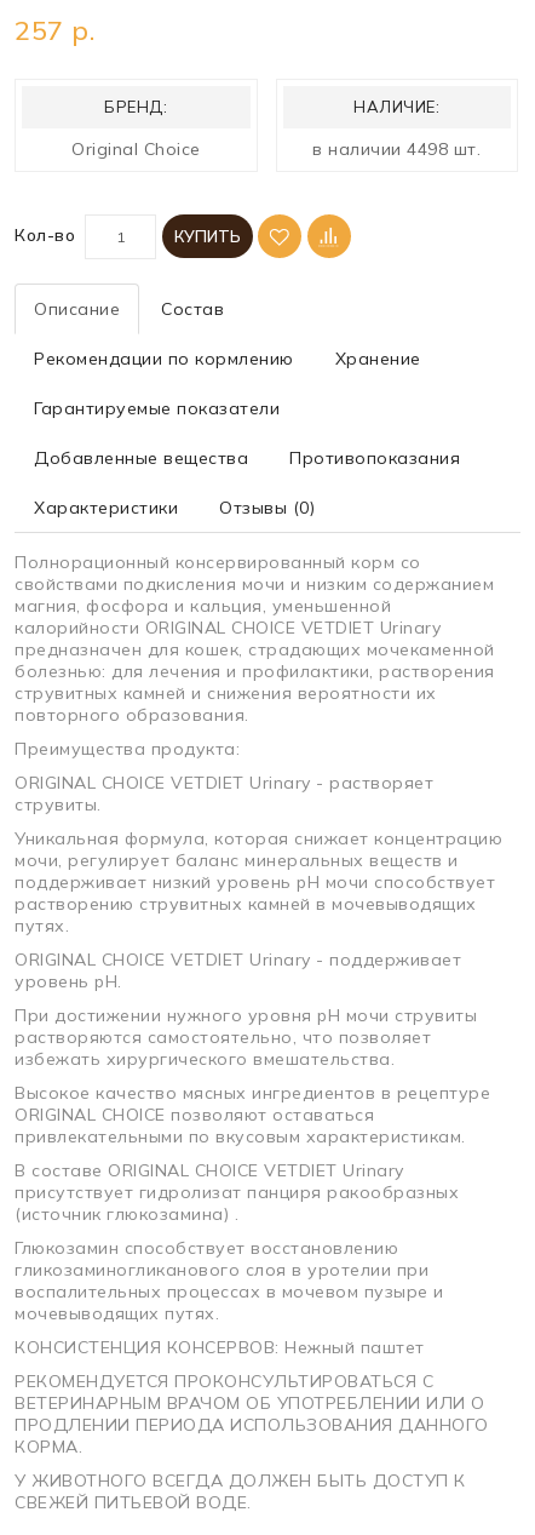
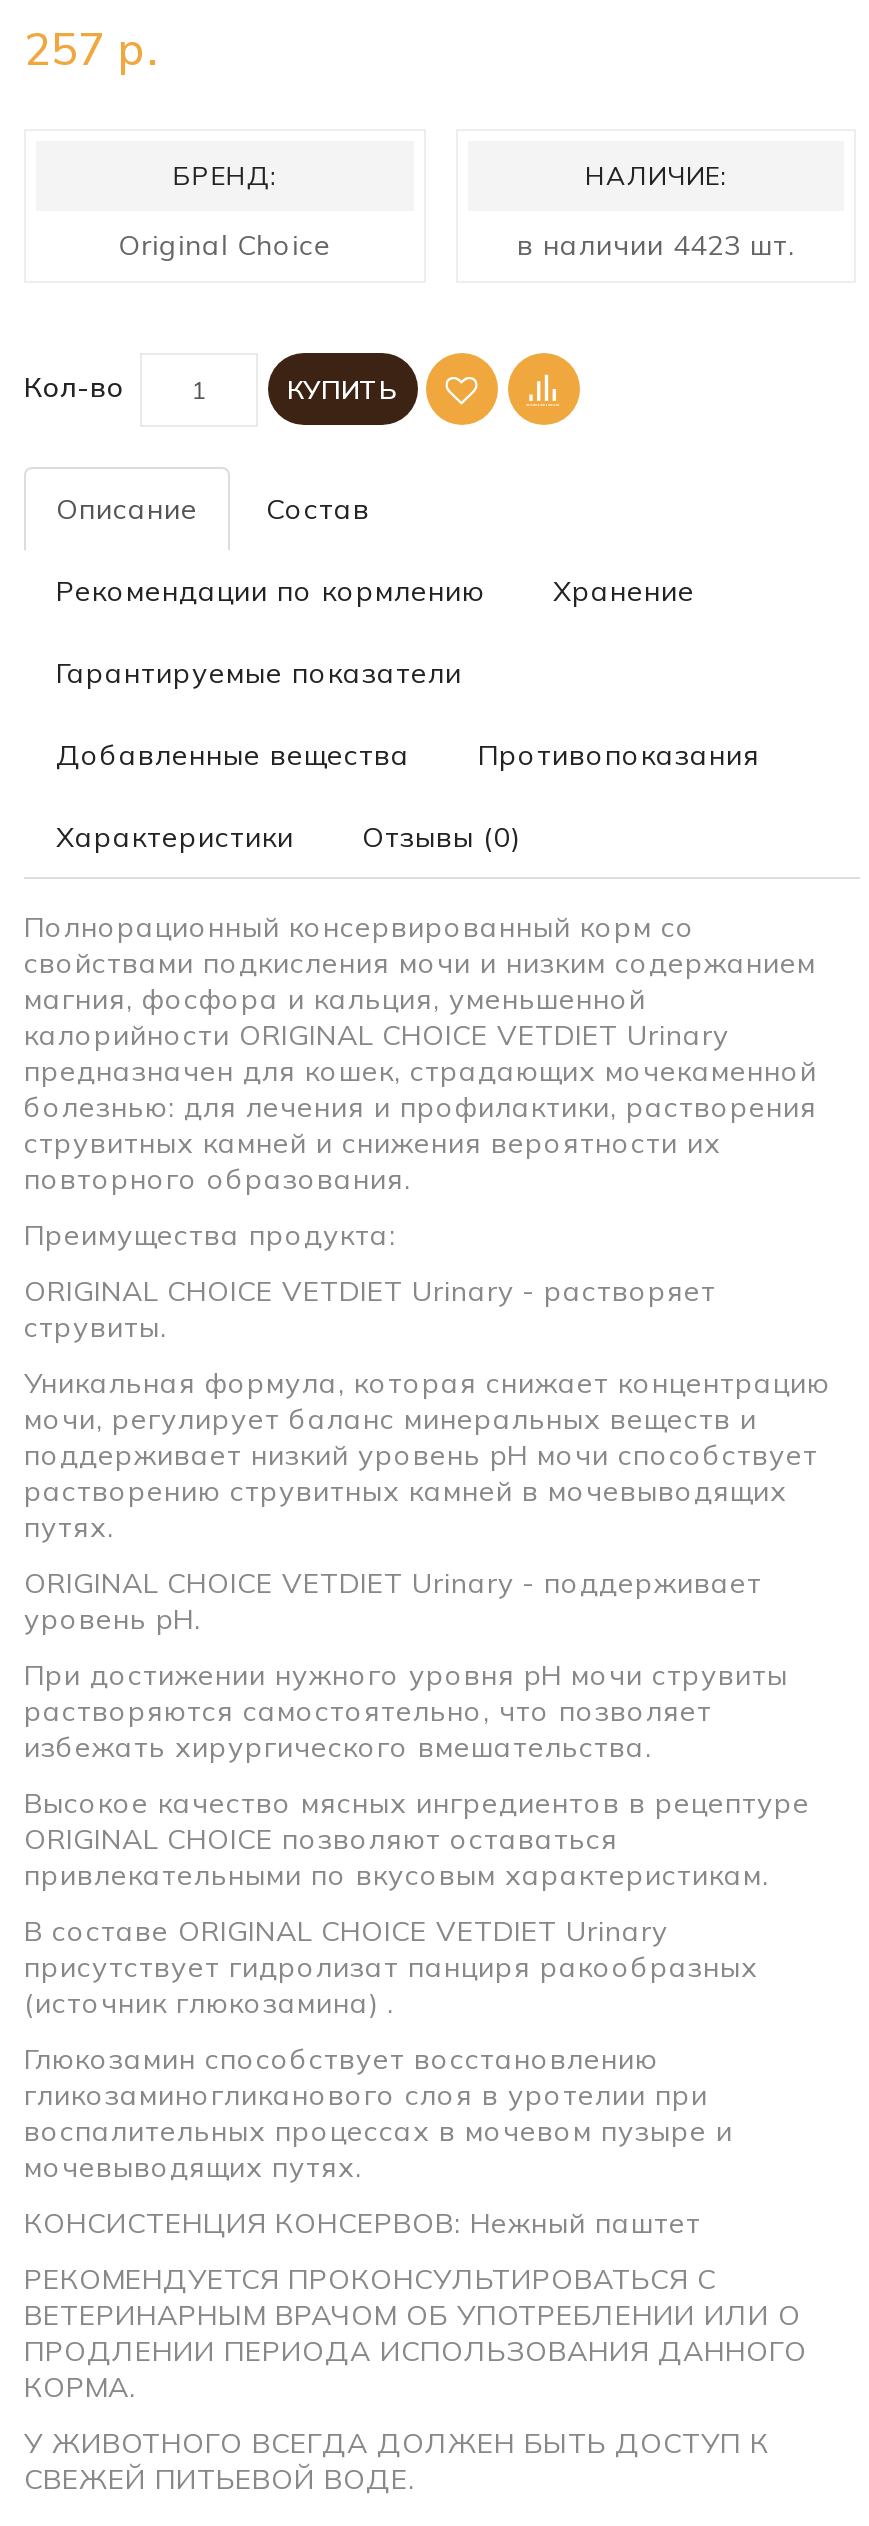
- в наличии 4498 шт.
+ в наличии 4423 шт.
